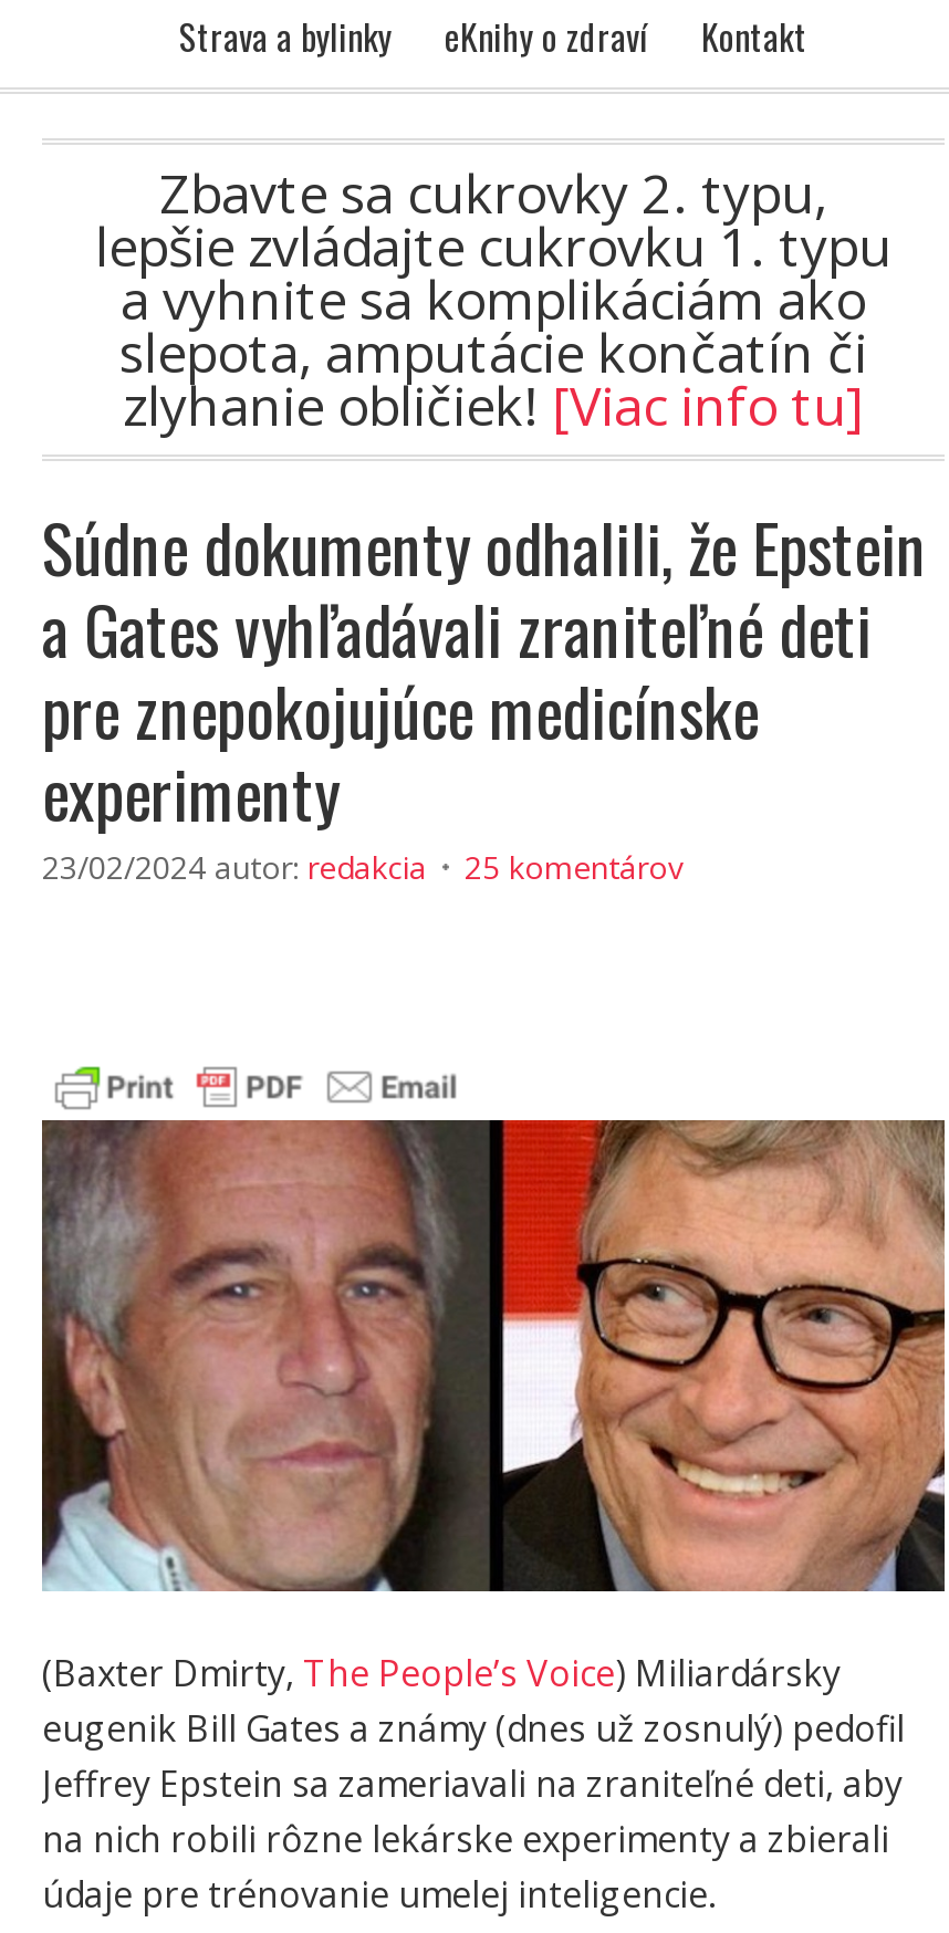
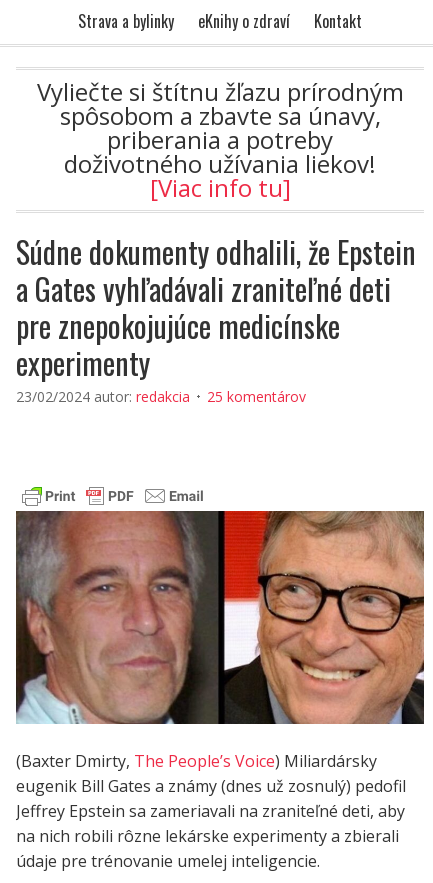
- Zbavte sa cukrovky 2. typu,
- lepšie zvládajte cukrovku 1. typu
- a vyhnite sa komplikáciám ako
- slepota, amputácie končatín či
- zlyhanie obličiek![Viac info tu]
+ Vyliečte si štítnu žľazu prírodným
+ spôsobom a zbavte sa únavy,
+ priberania a potreby
+ doživotného užívania liekov!
+ [Viac info tu]
